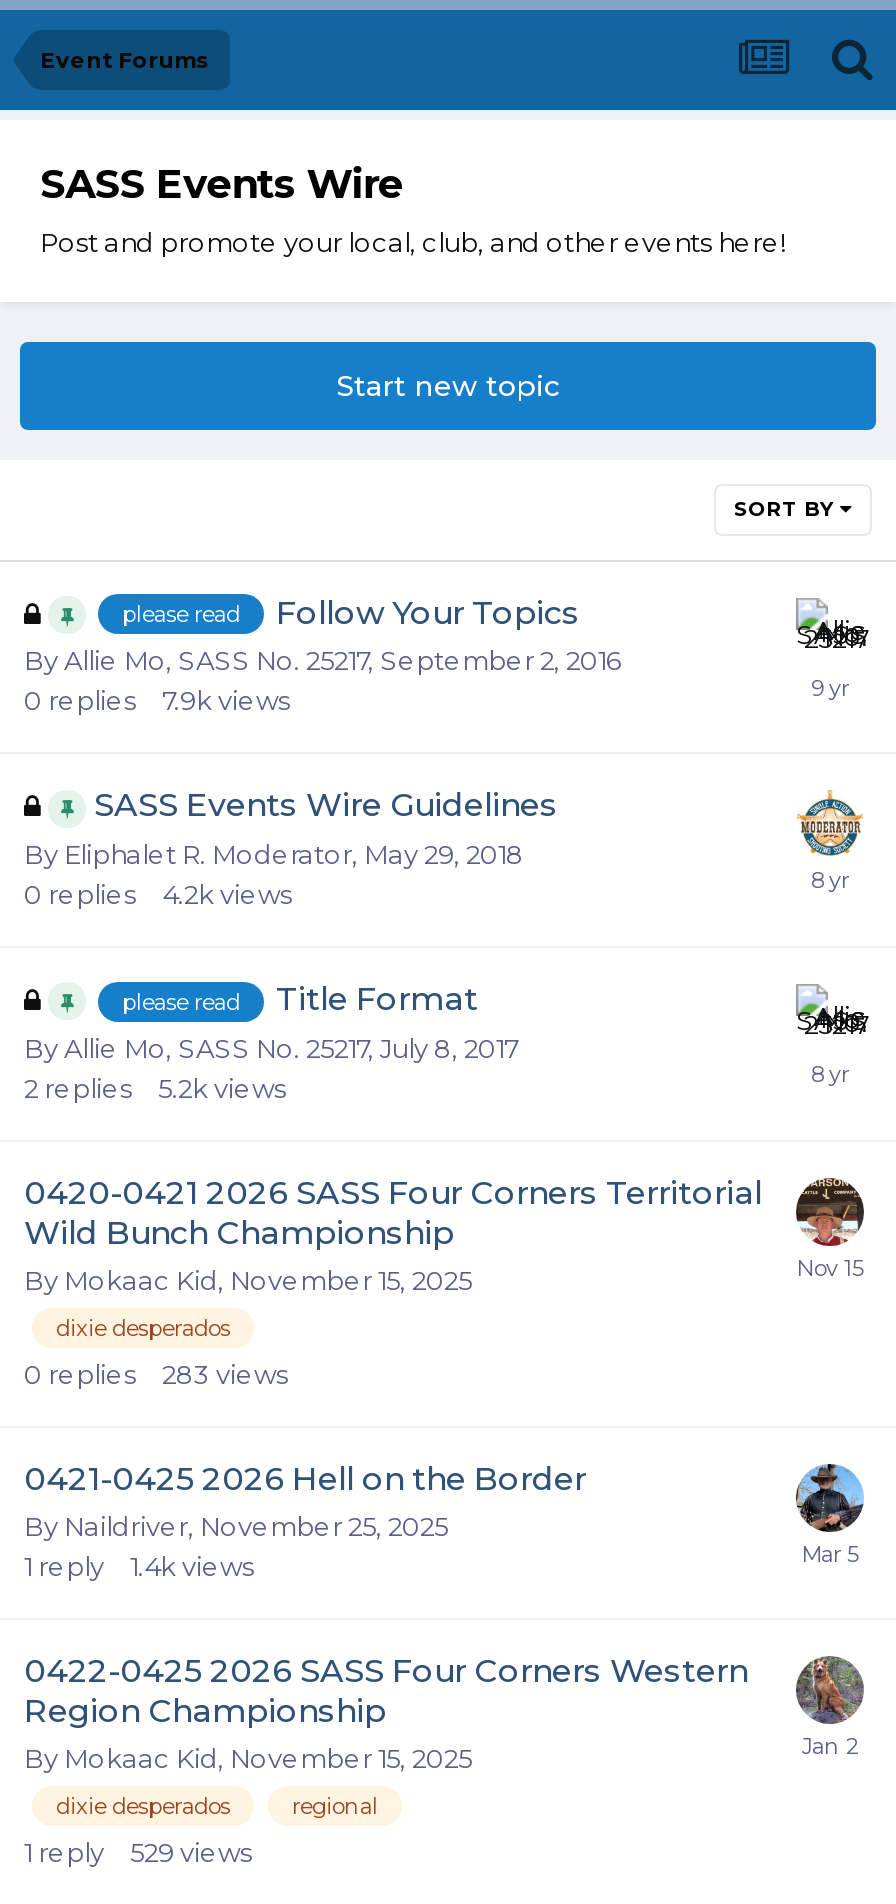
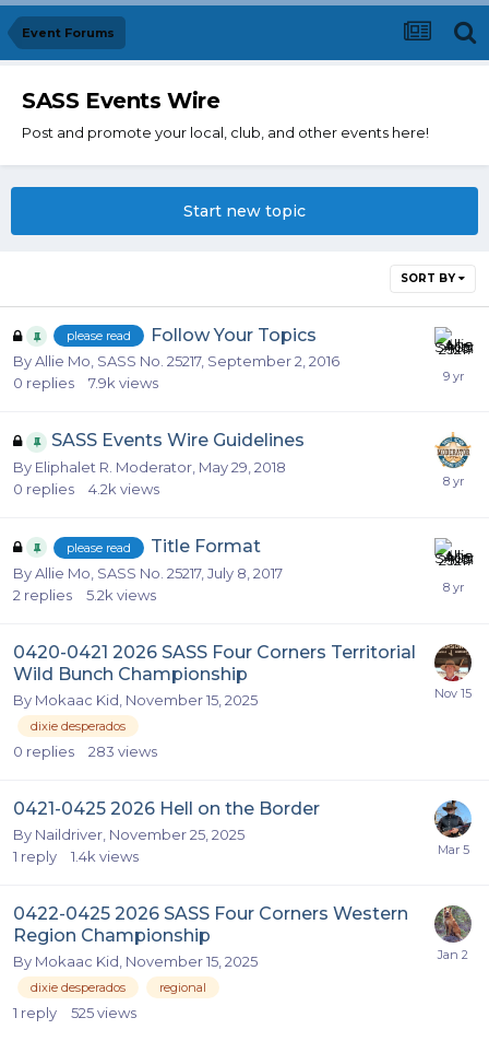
- 1 reply 529 views
+ 1 reply 525 views
